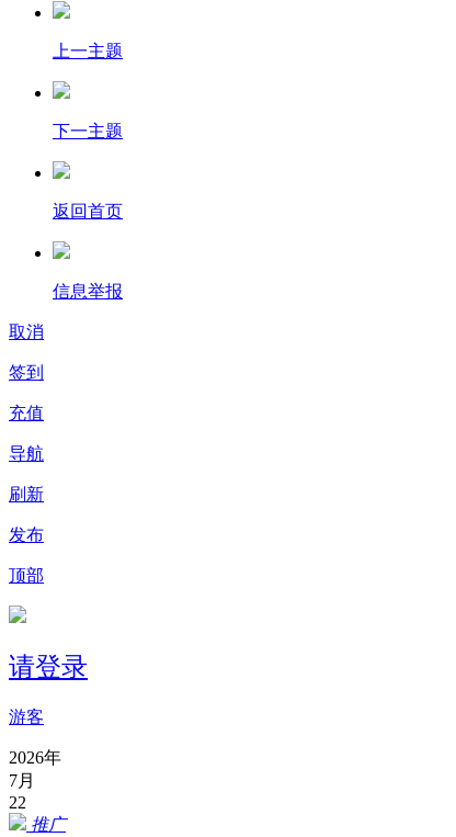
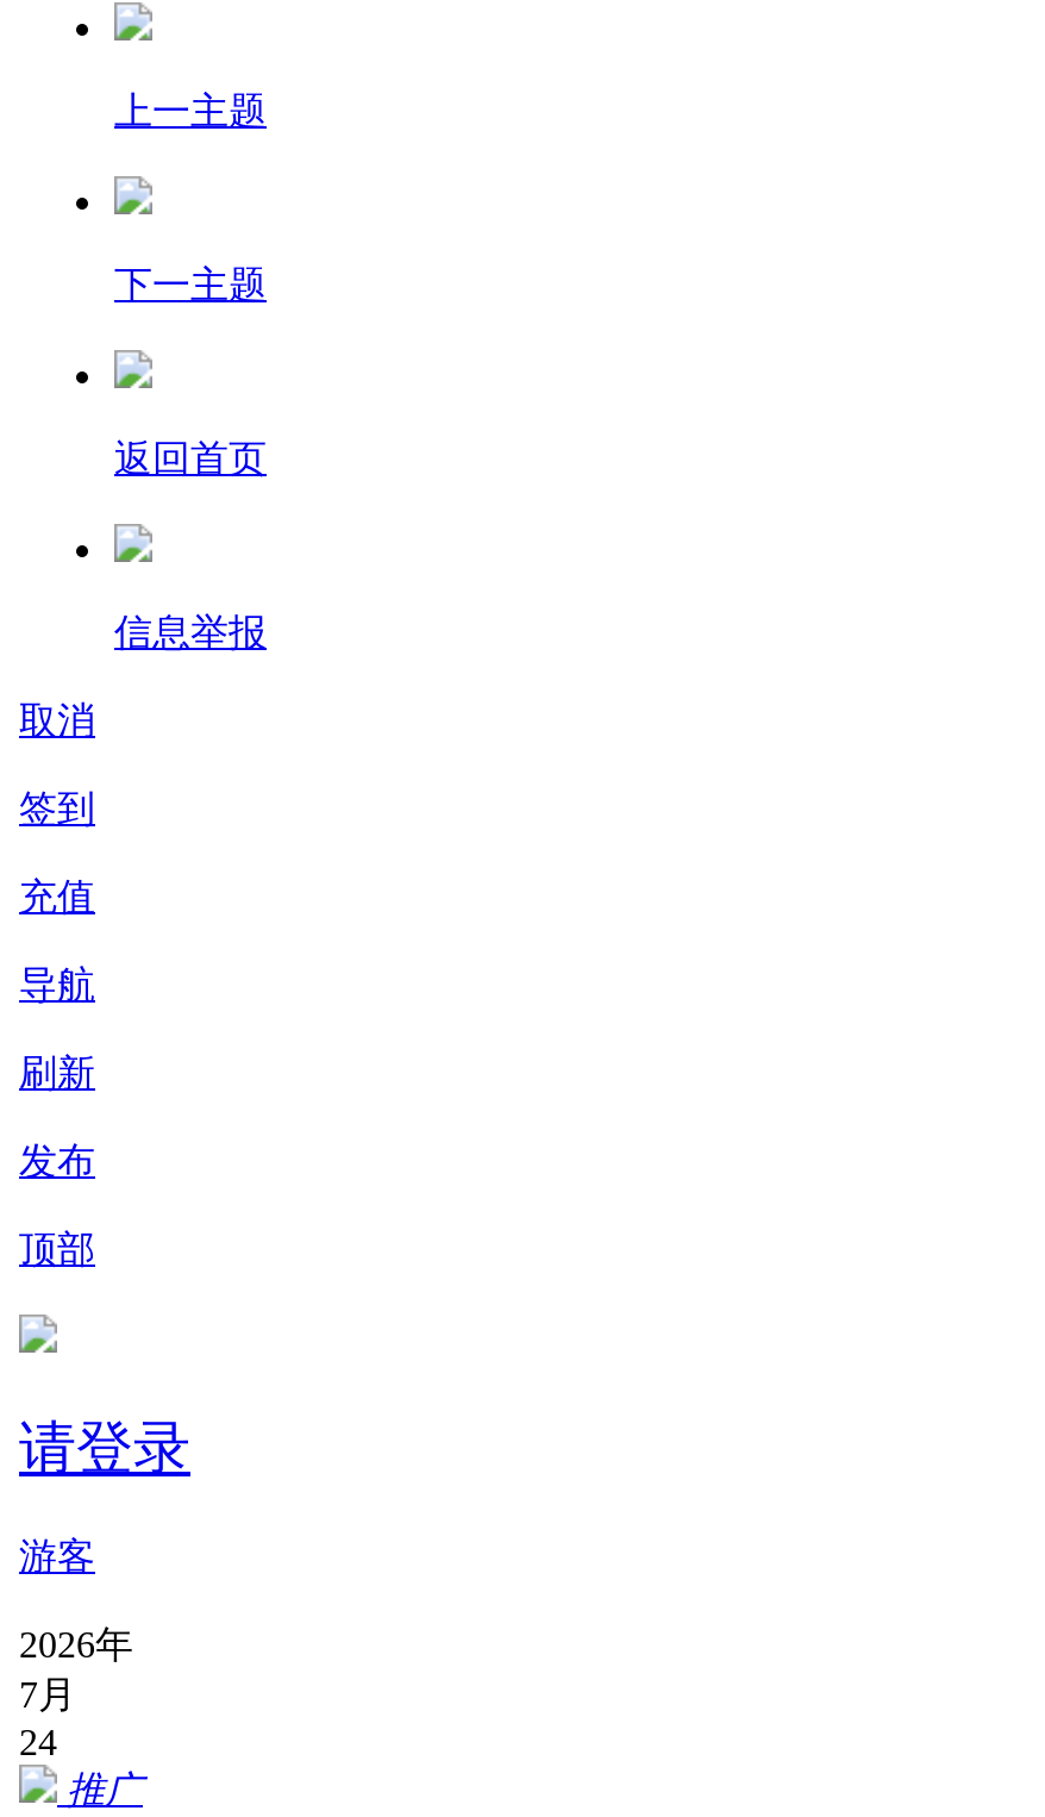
- 22
+ 24
